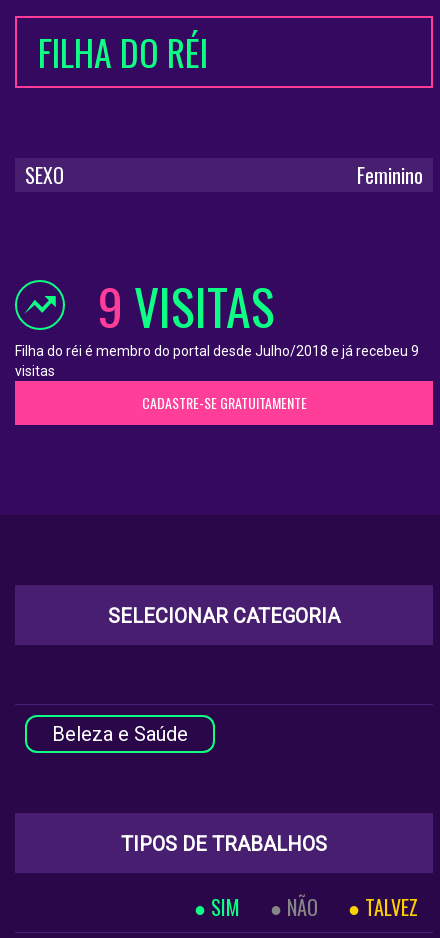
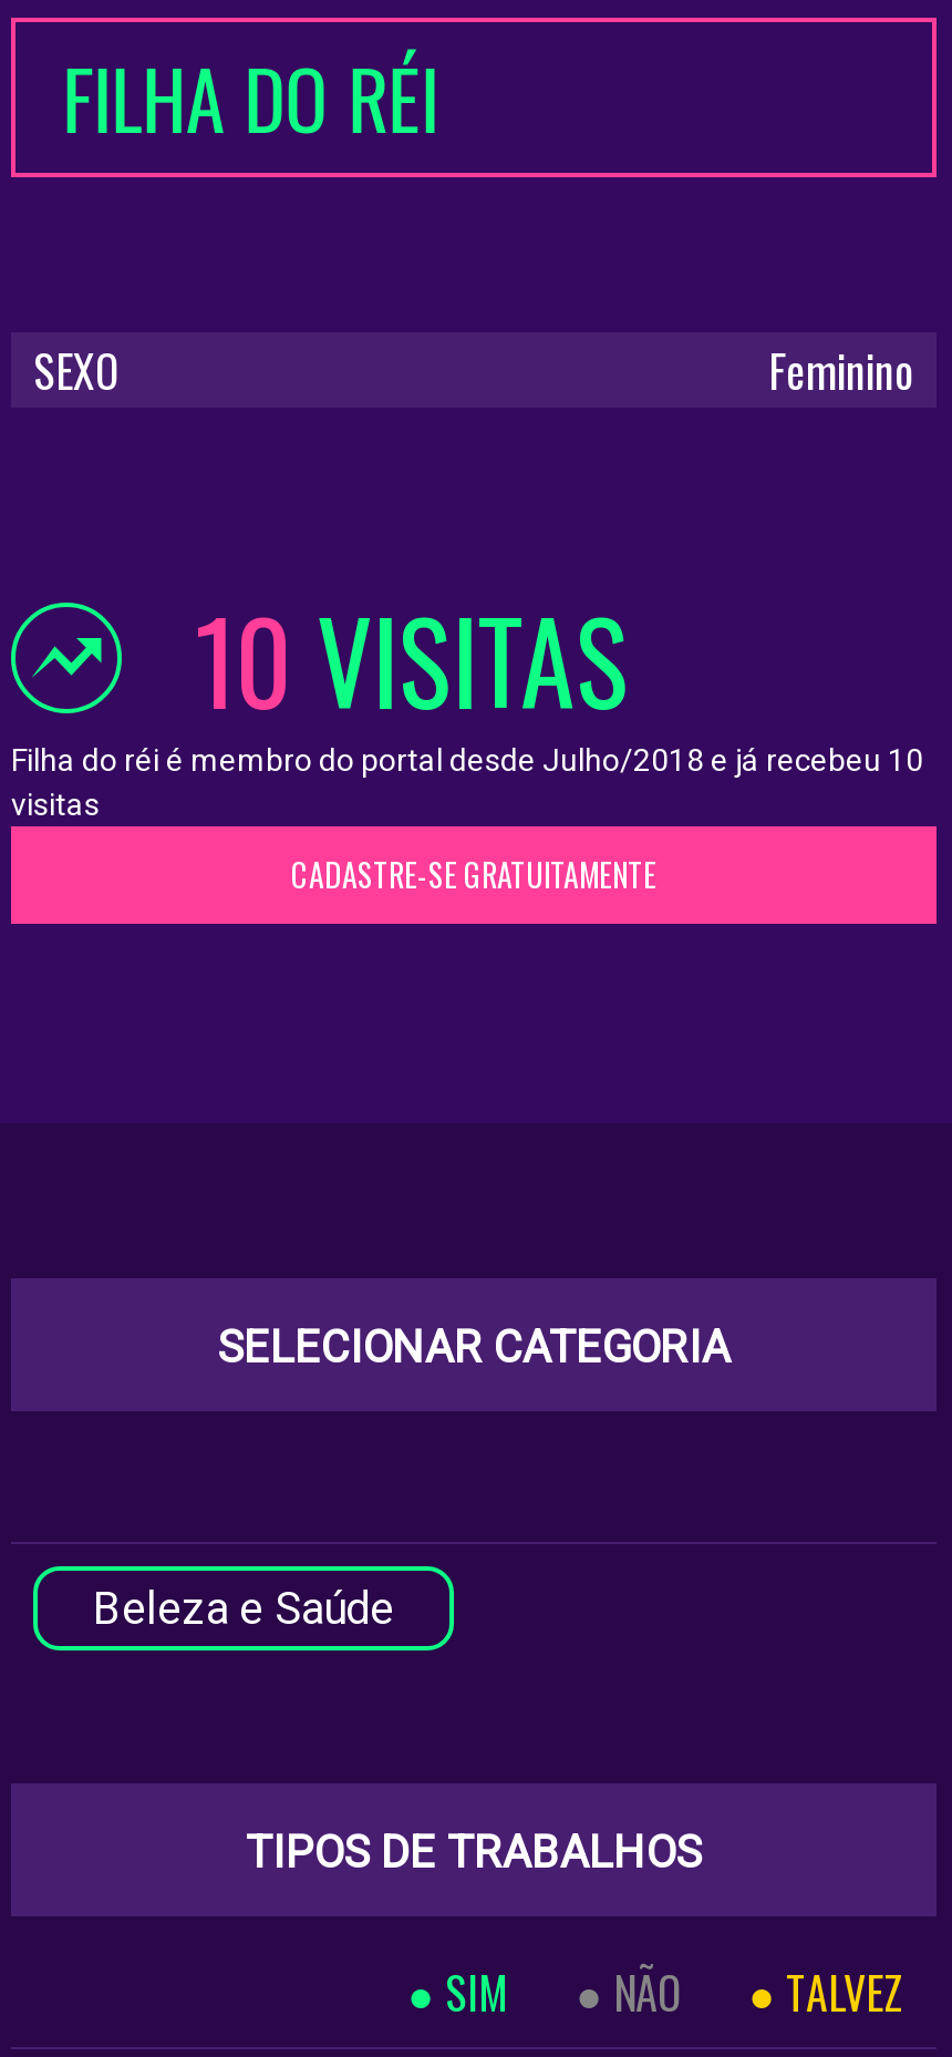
- 9 VISITAS
+ 10 VISITAS

- Filha do réi é membro do portal desde Julho/2018 e já recebeu 9
+ Filha do réi é membro do portal desde Julho/2018 e já recebeu 10
